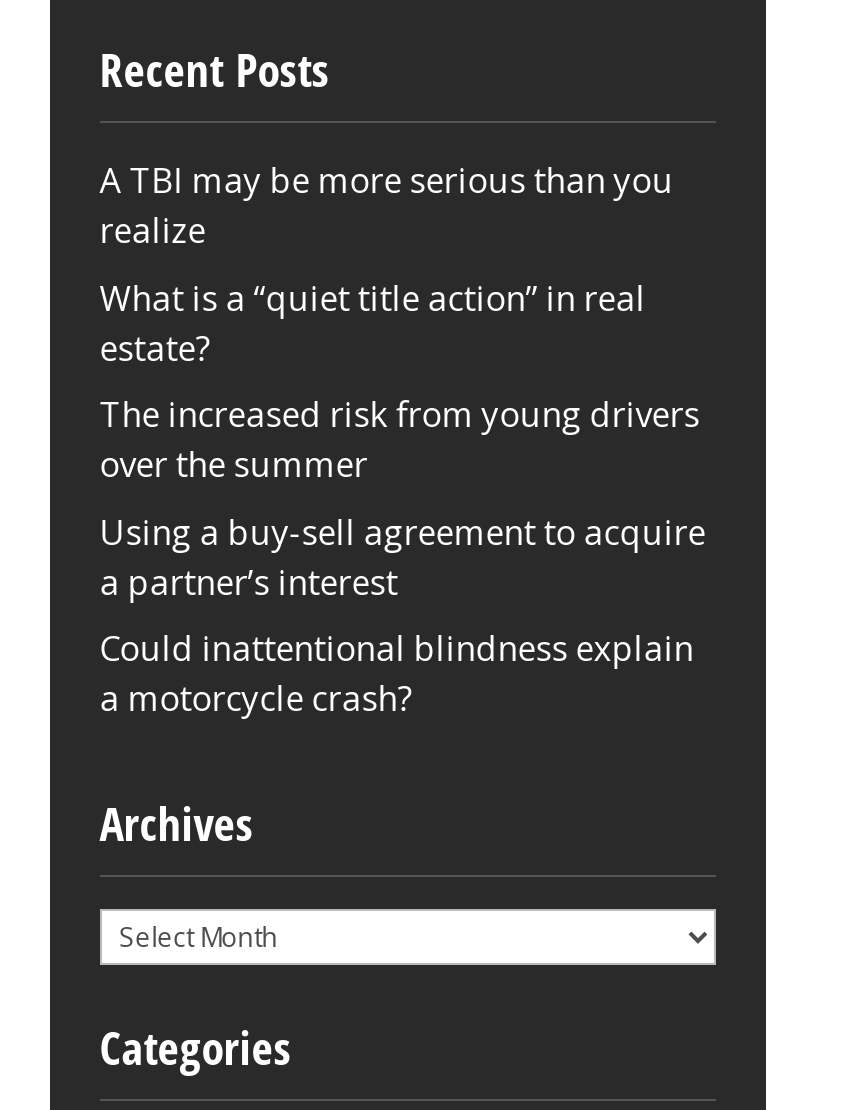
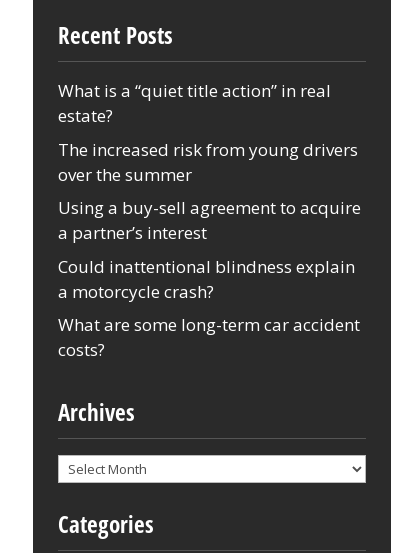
- A TBI may be more serious than you
- realize

moved up: What is a “quiet title action” in real | estate? | The increased risk from young drivers | over the summer | Using a buy-sell agreement to acquire | a partner’s interest | Could inattentional blindness explain | a motorcycle crash?

+ What are some long-term car accident
+ costs?
